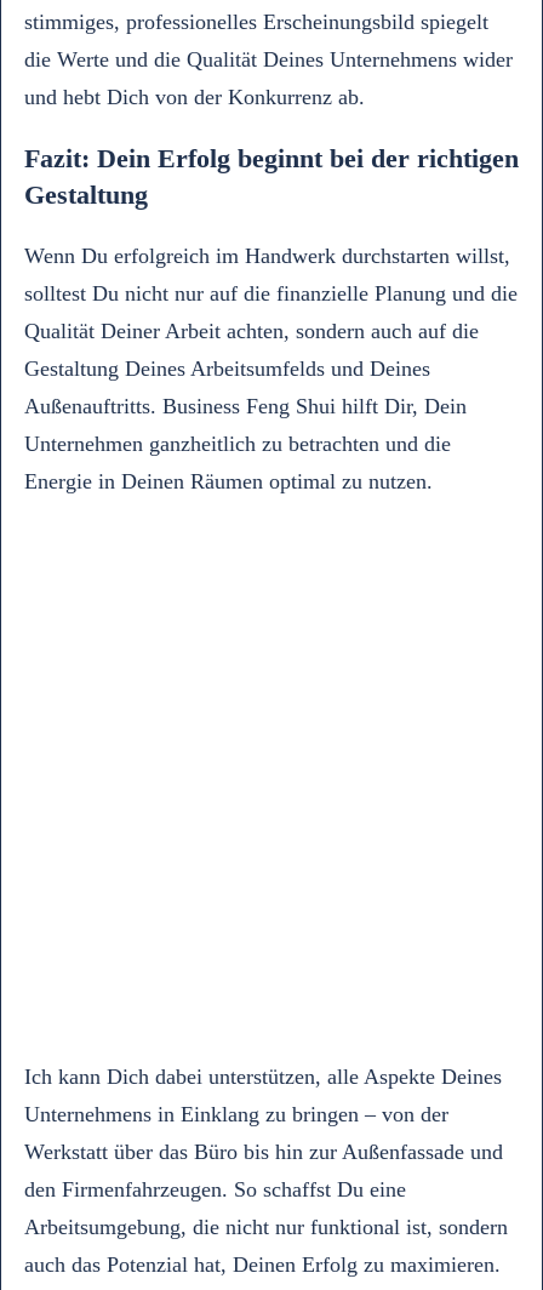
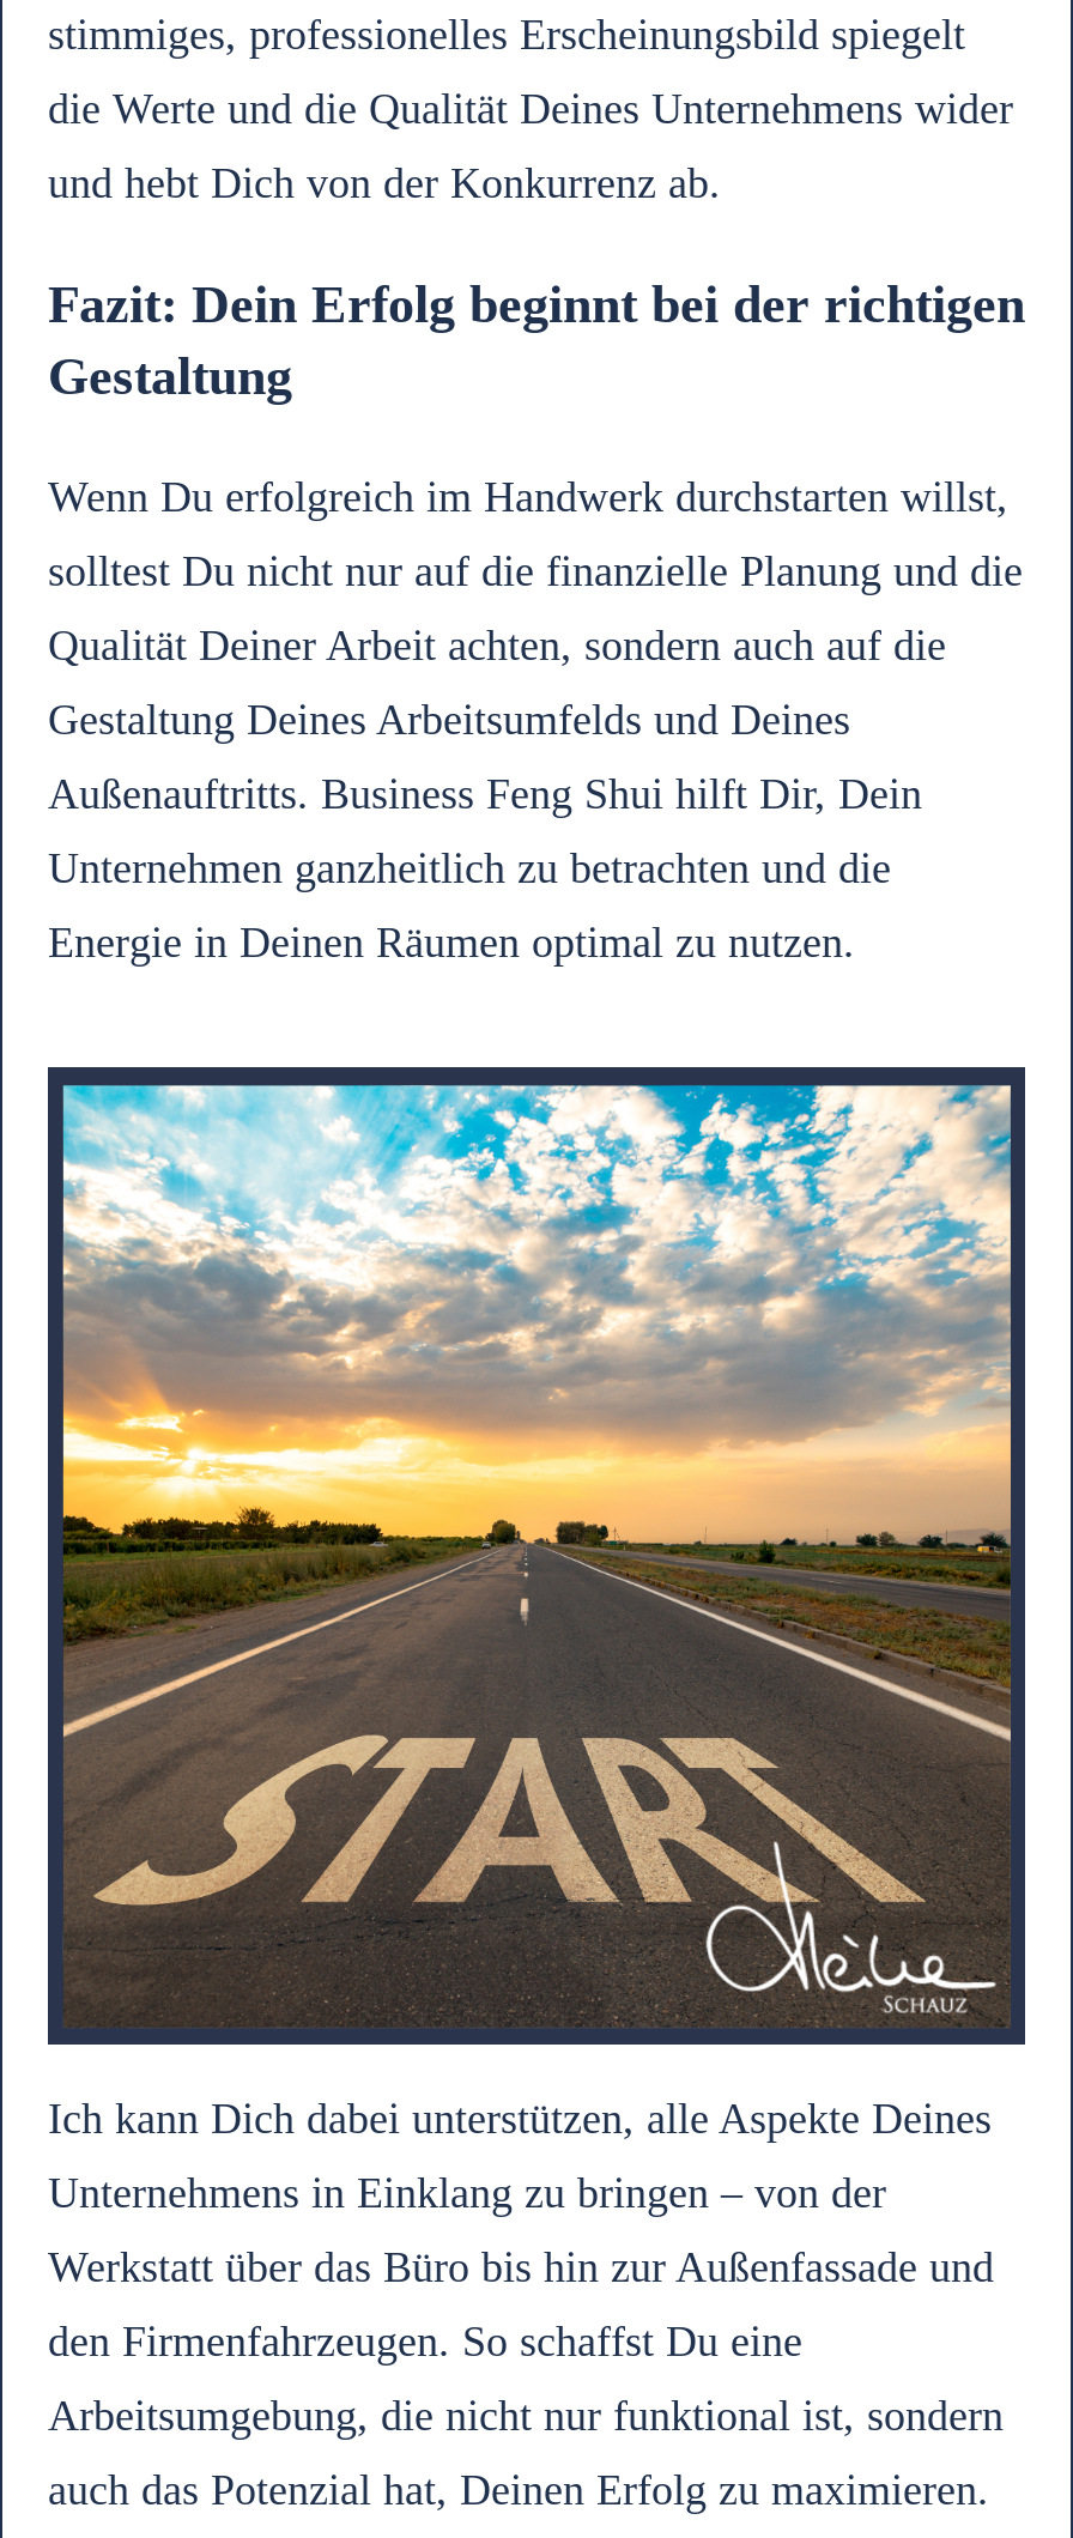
+ [image]
